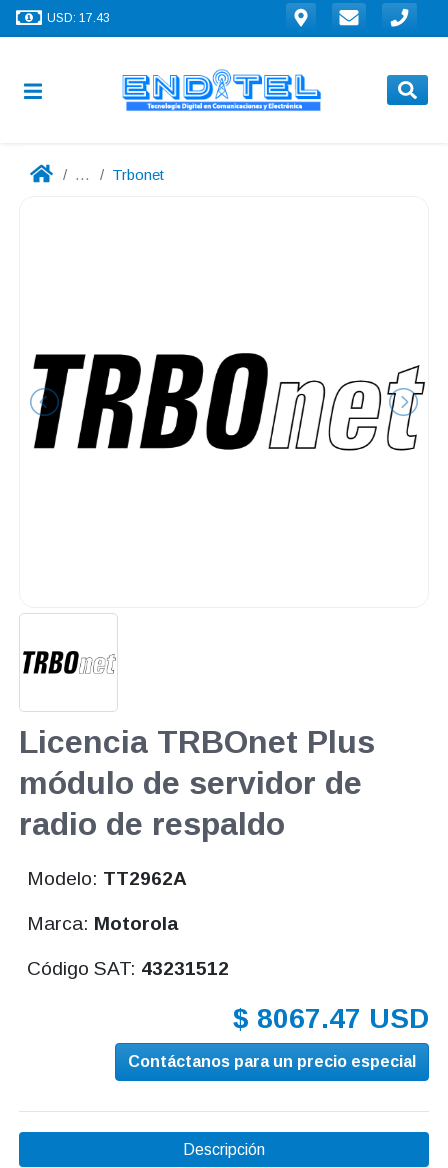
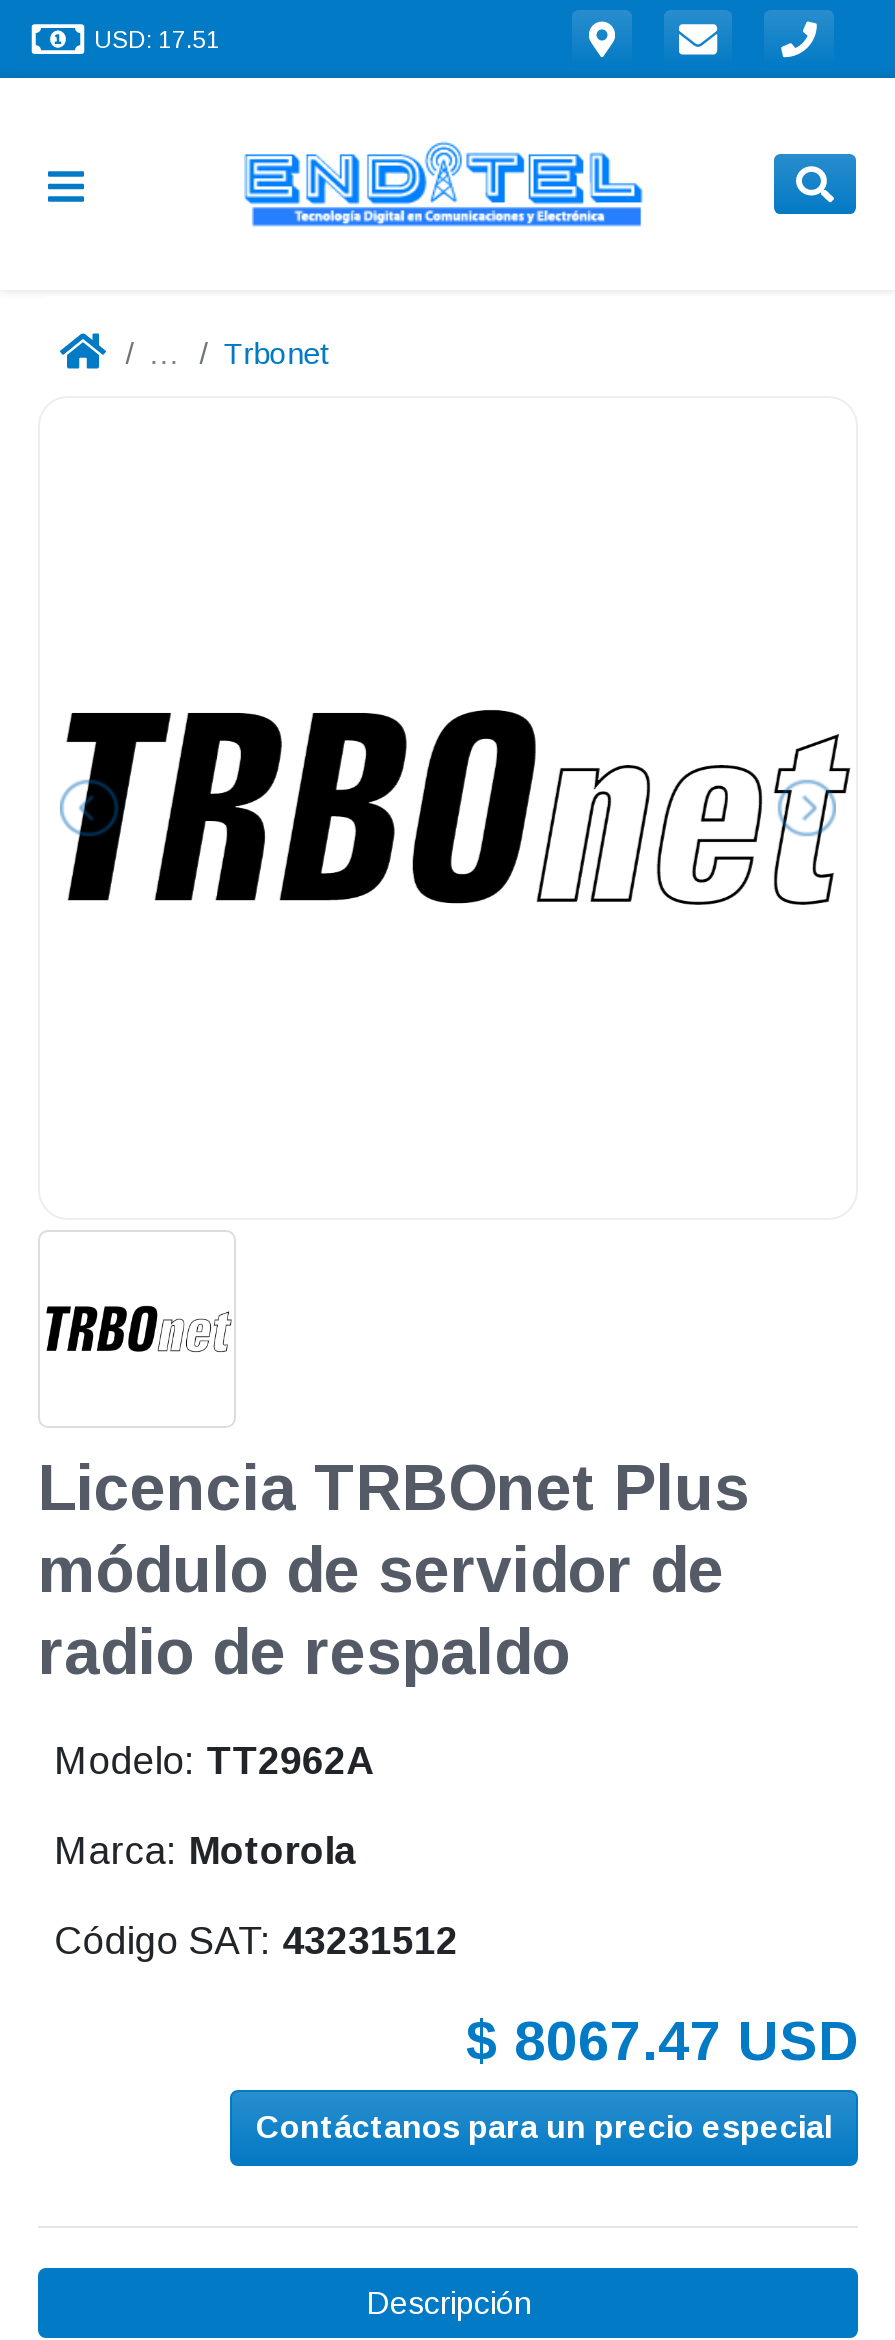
- USD: 17.43
+ USD: 17.51
